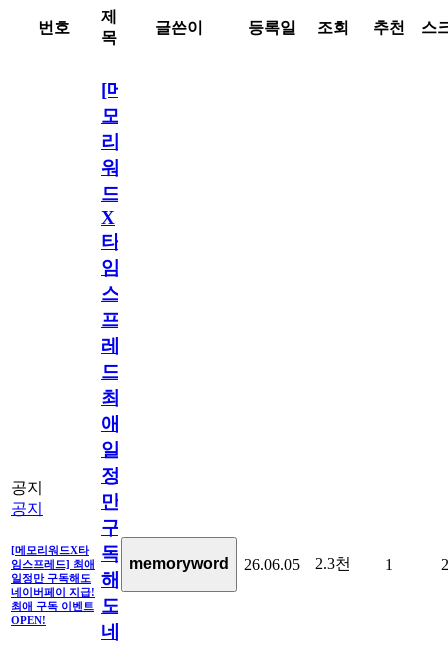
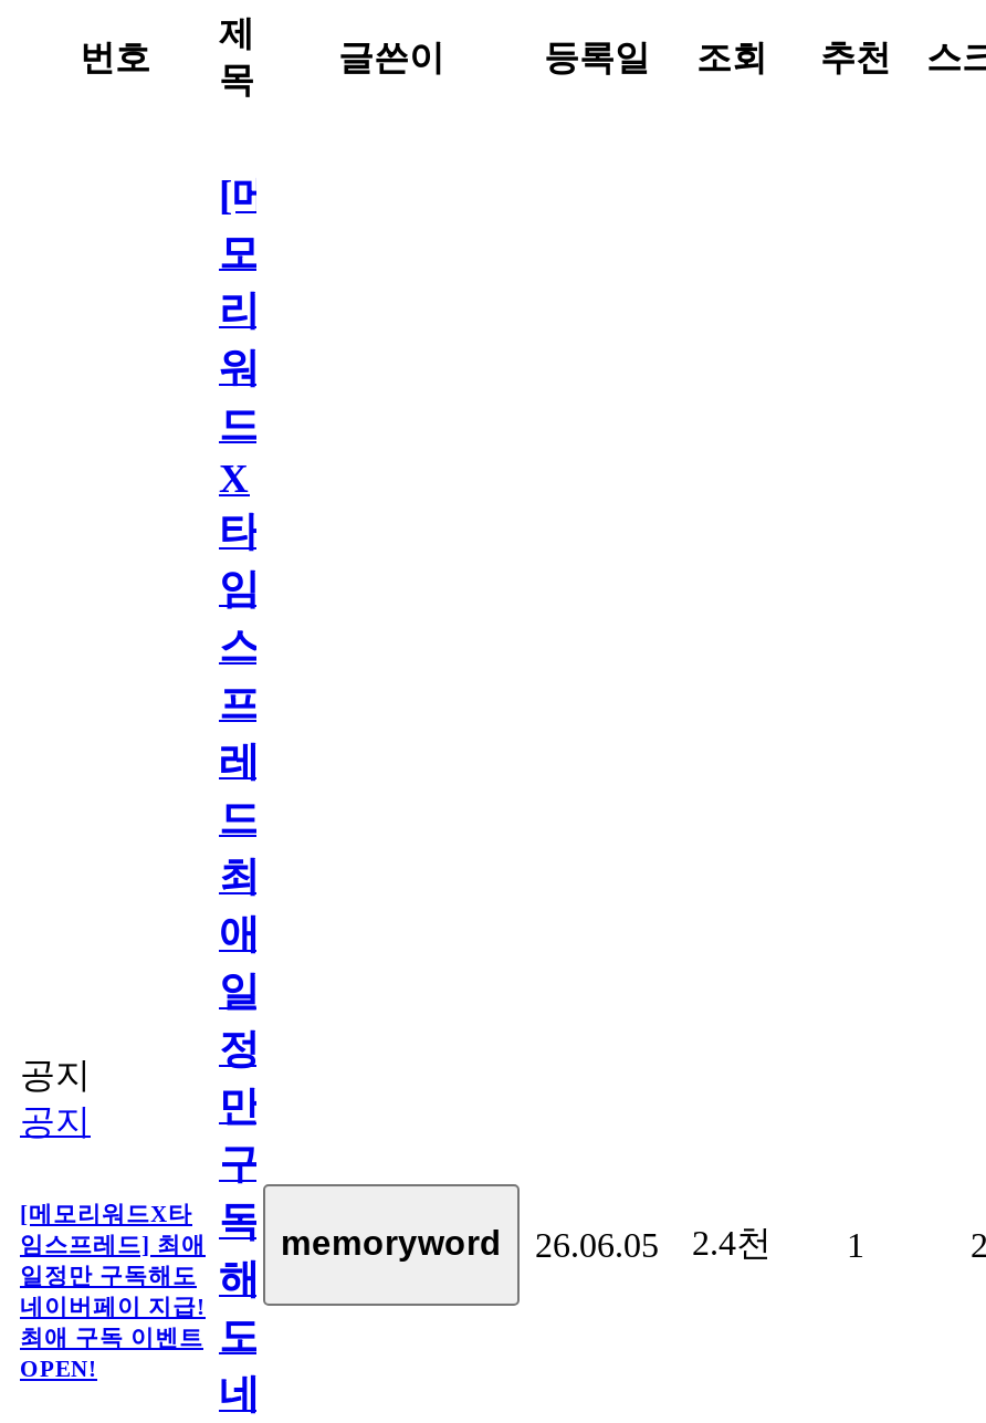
- [메모리워드X타 독 memoryword 26.06.05 2.3천 1
+ [메모리워드X타 독 memoryword 26.06.05 2.4천 1
